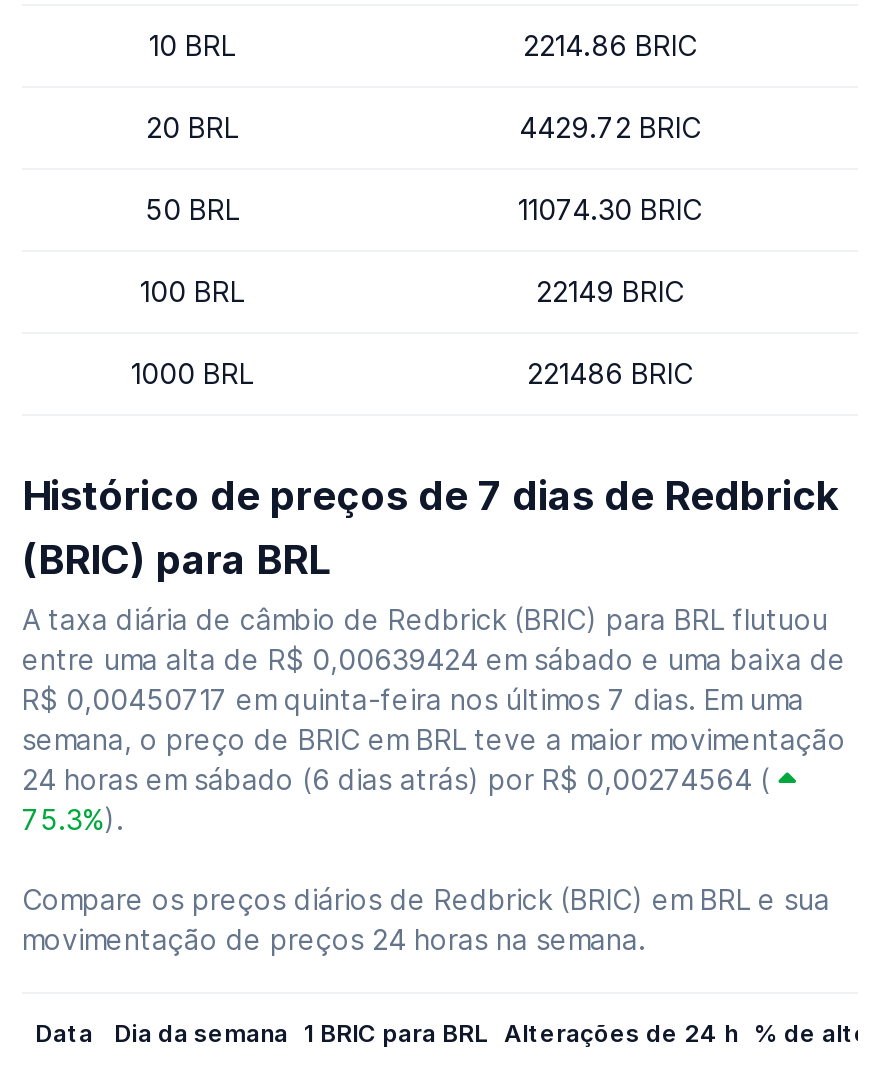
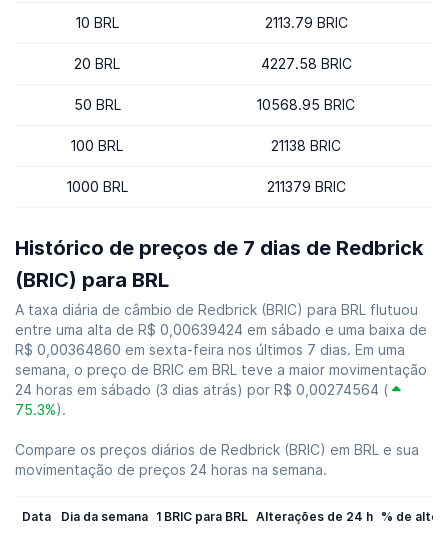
- 2214.86 BRIC
+ 2113.79 BRIC

- 4429.72 BRIC
+ 4227.58 BRIC

- 11074.30 BRIC
+ 10568.95 BRIC

- 22149 BRIC
+ 21138 BRIC

- 221486 BRIC
+ 211379 BRIC

- R$ 0,00450717 em quinta-feira nos últimos 7 dias. Em uma
+ R$ 0,00364860 em sexta-feira nos últimos 7 dias. Em uma

- 24 horas em sábado (6 dias atrás) por R$ 0,00274564 (
+ 24 horas em sábado (3 dias atrás) por R$ 0,00274564 (
